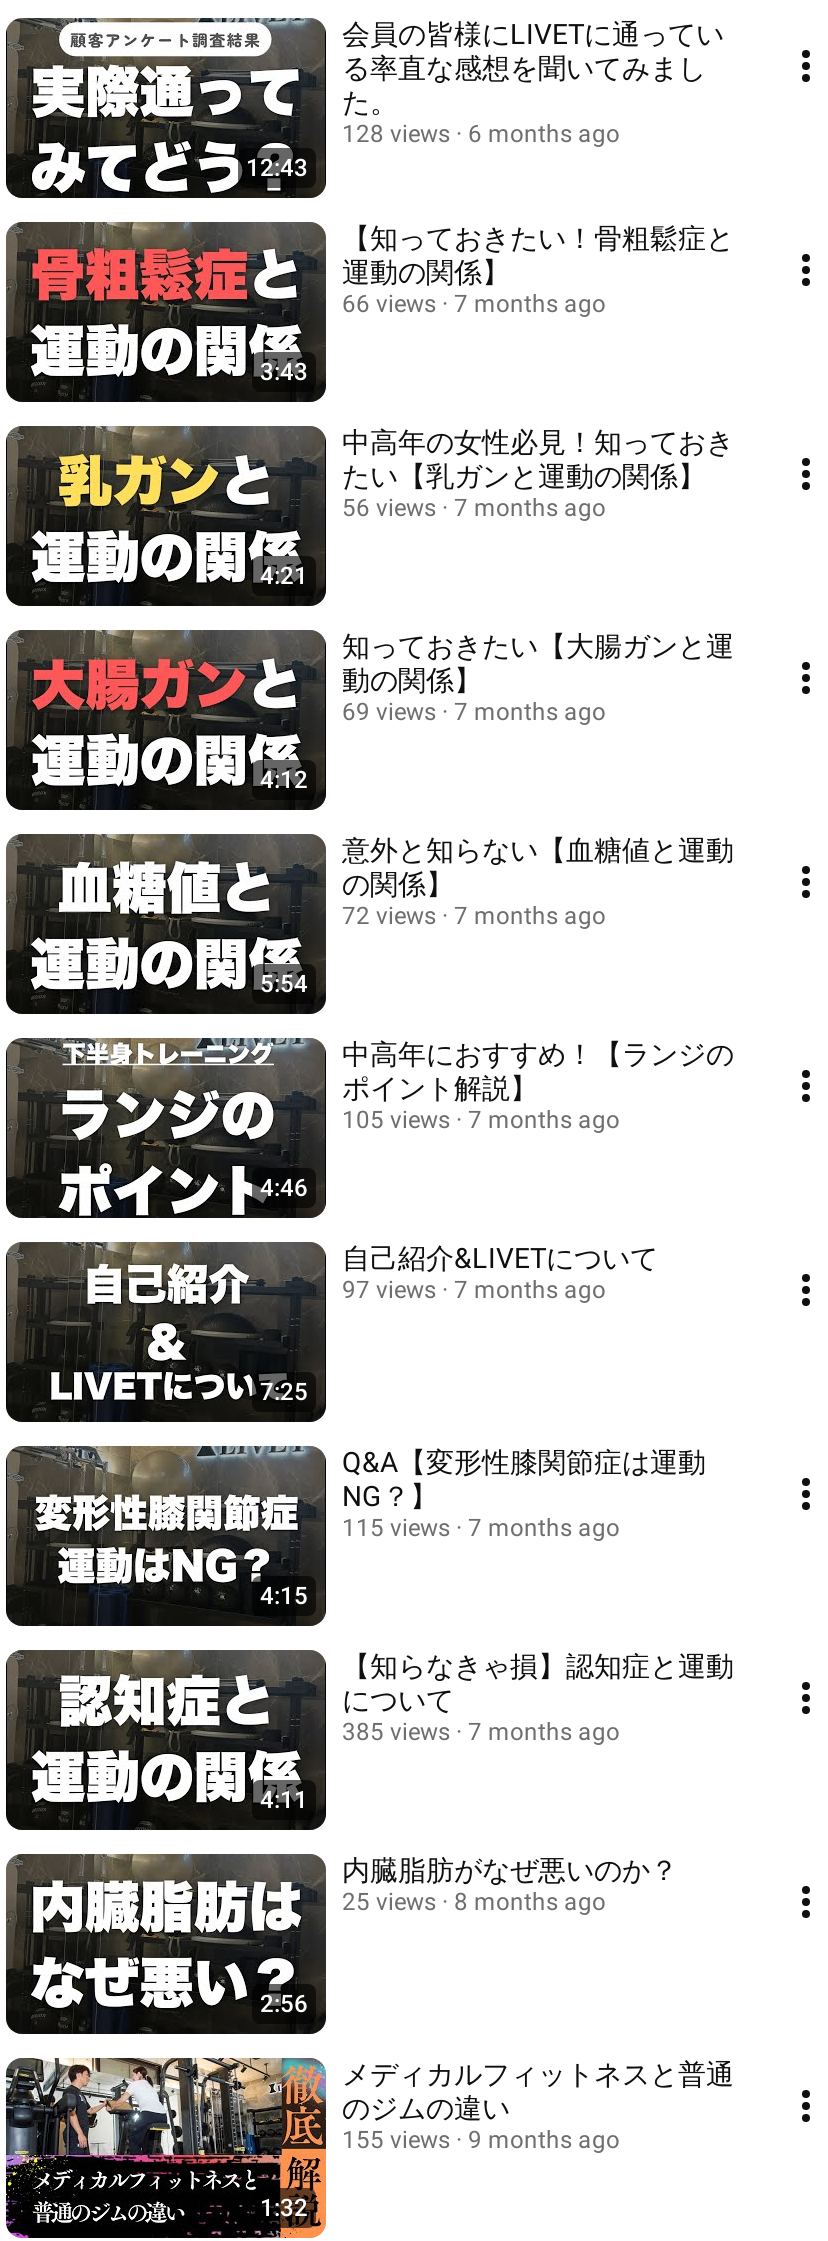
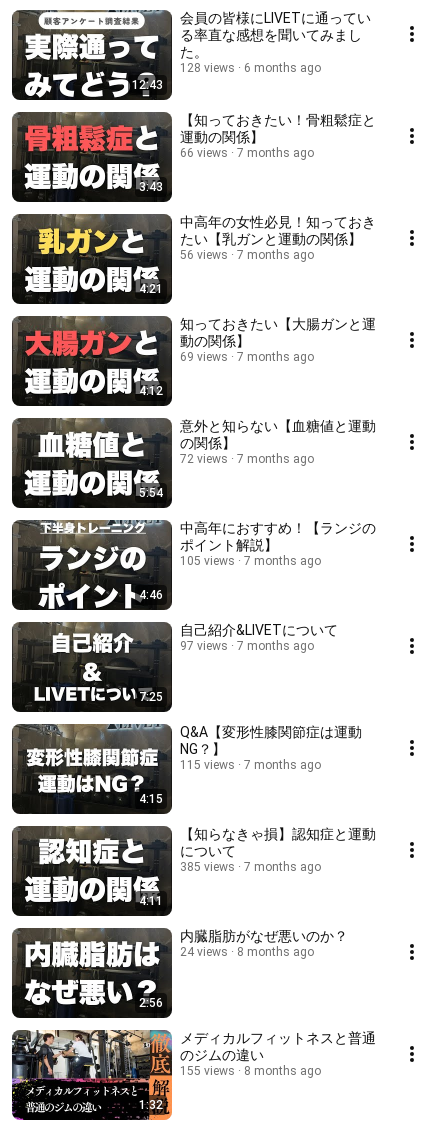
- 25 views 8 months ago
+ 24 views 8 months ago

- 155 views 9 months ago
+ 155 views 8 months ago
